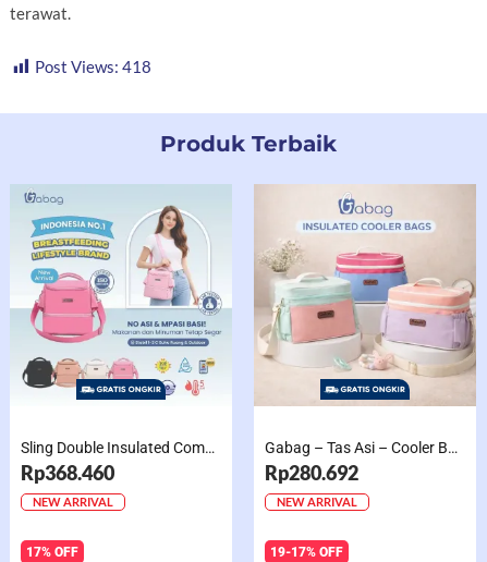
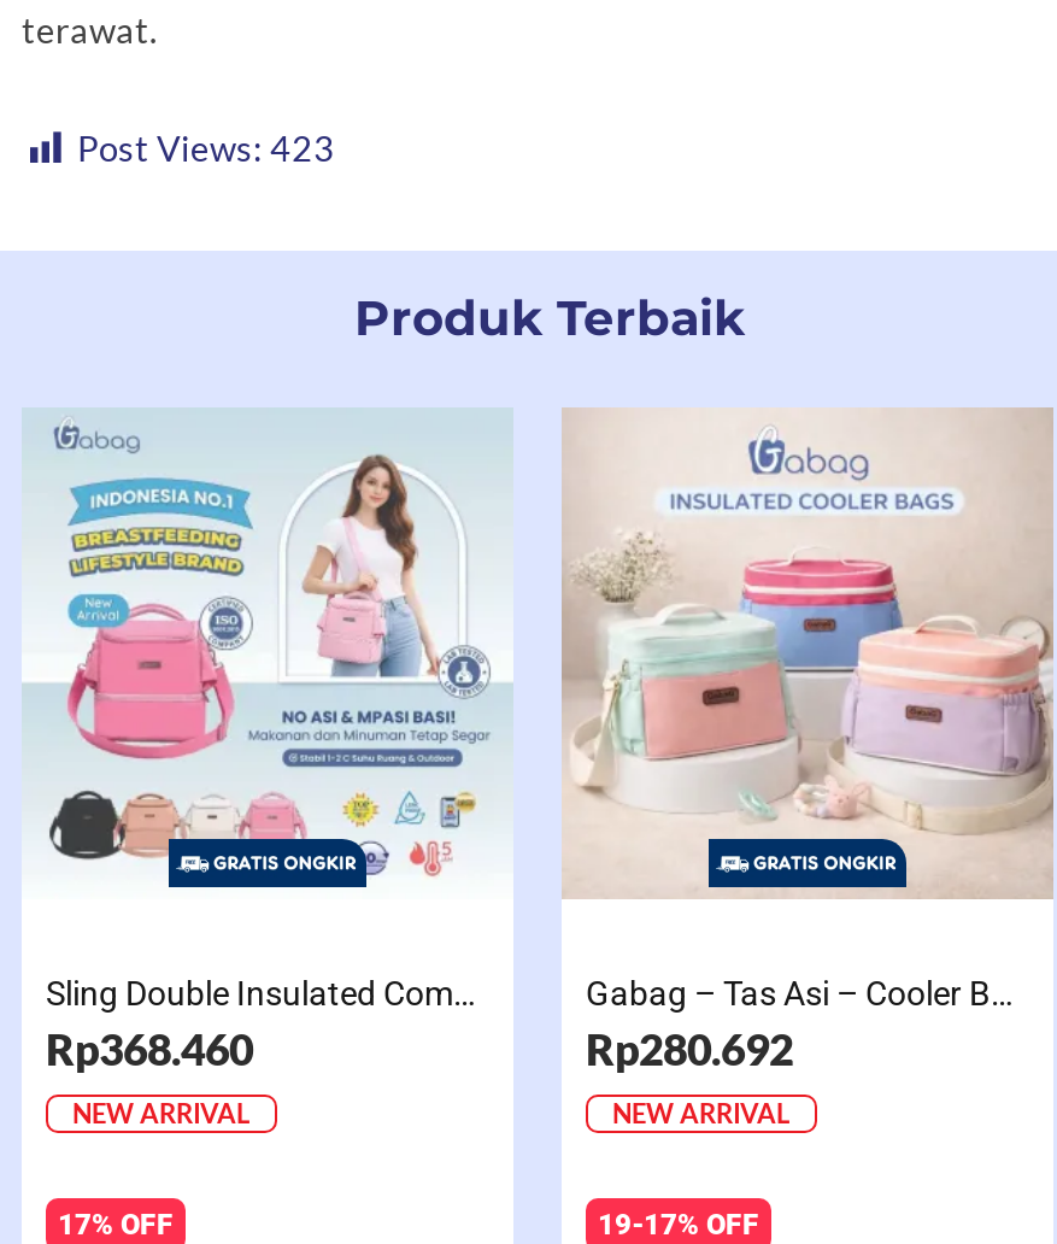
- Post Views: 418
+ Post Views: 423
